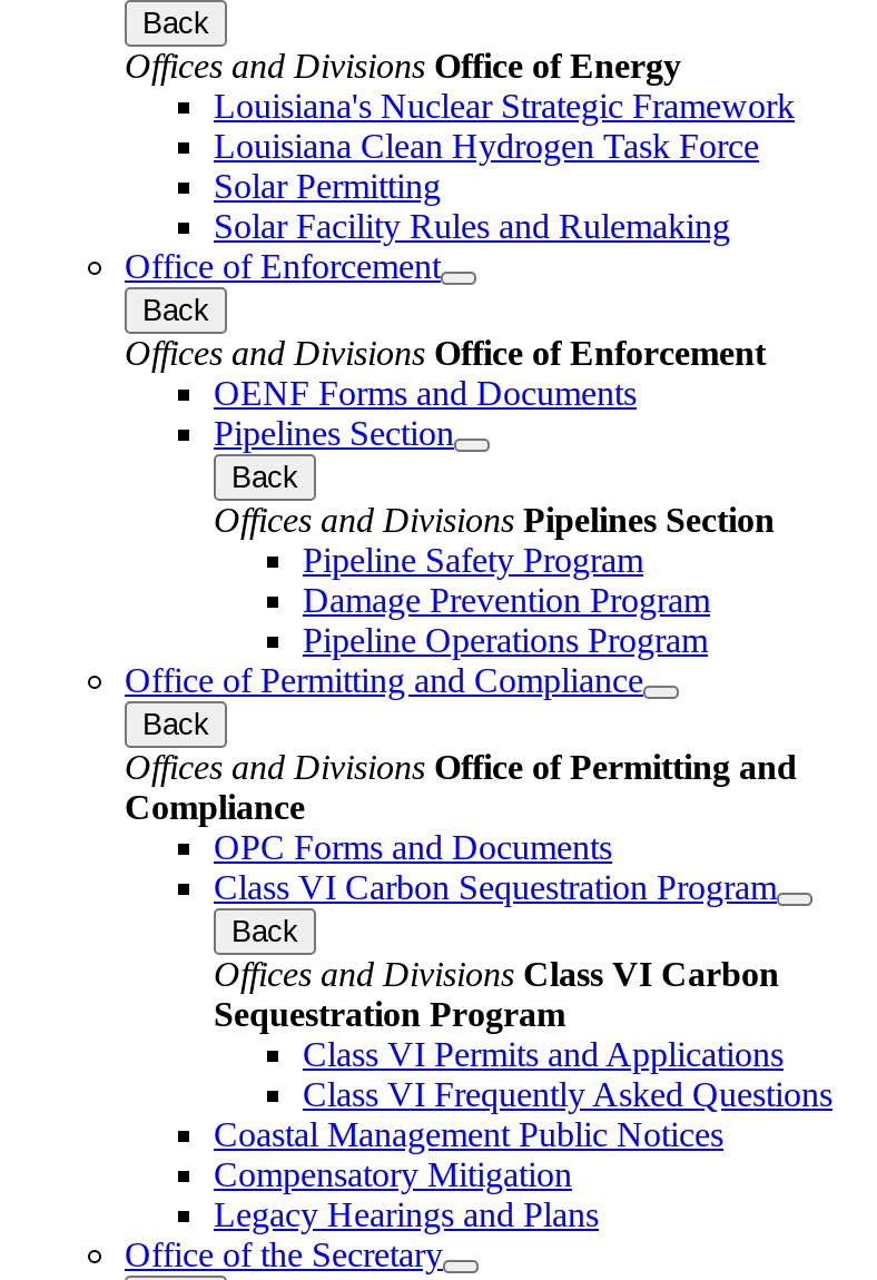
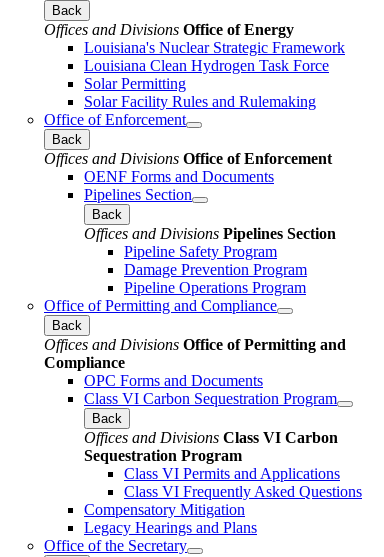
- Coastal Management Public Notices
